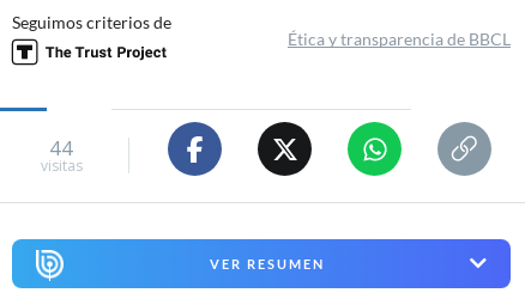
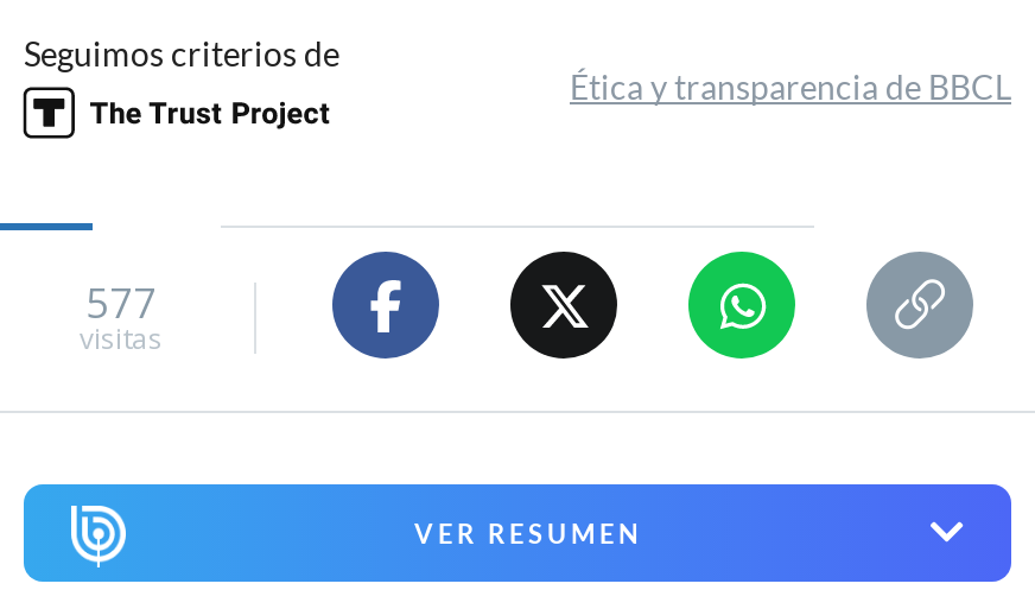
- 44
+ 577
